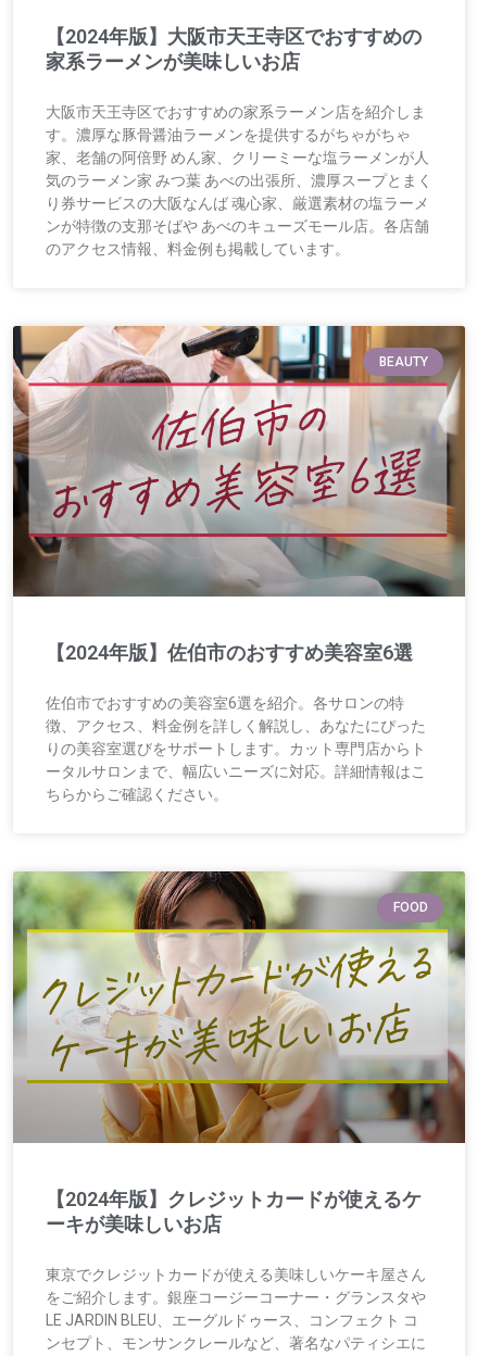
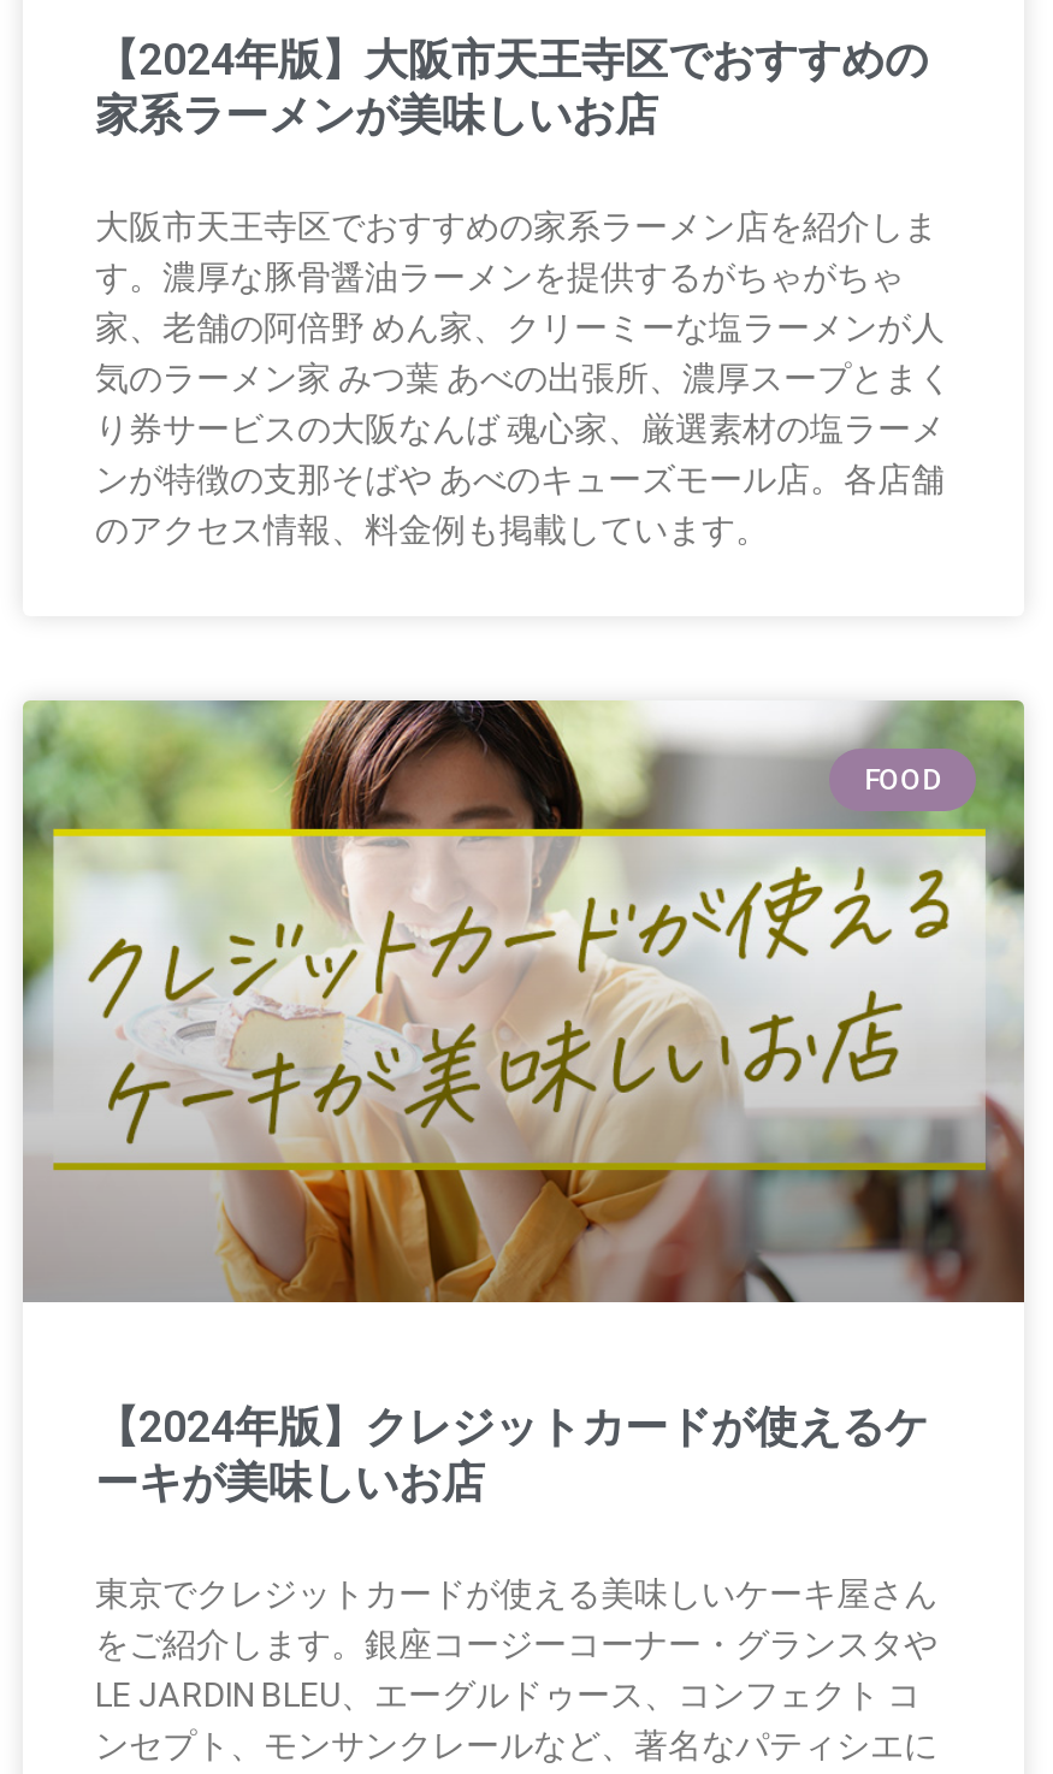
- [image]
- BEAUTY

- 【2024年版】佐伯市のおすすめ美容室6選
- 佐伯市でおすすめの美容室6選を紹介。各サロンの特
- 徴、アクセス、料金例を詳しく解説し、あなたにぴった
- りの美容室選びをサポートします。カット専門店からト
- ータルサロンまで、幅広いニーズに対応。詳細情報はこ
- ちらからご確認ください。
